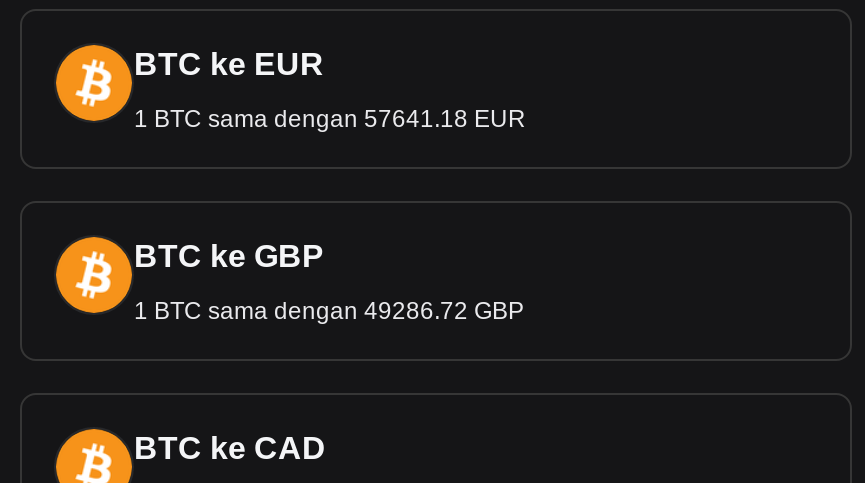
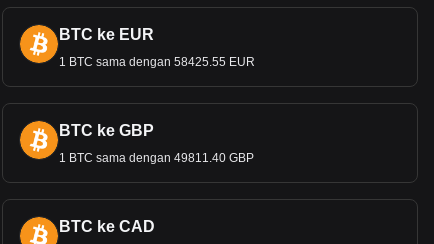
- 1 BTC sama dengan 57641.18 EUR
+ 1 BTC sama dengan 58425.55 EUR

- 1 BTC sama dengan 49286.72 GBP
+ 1 BTC sama dengan 49811.40 GBP
